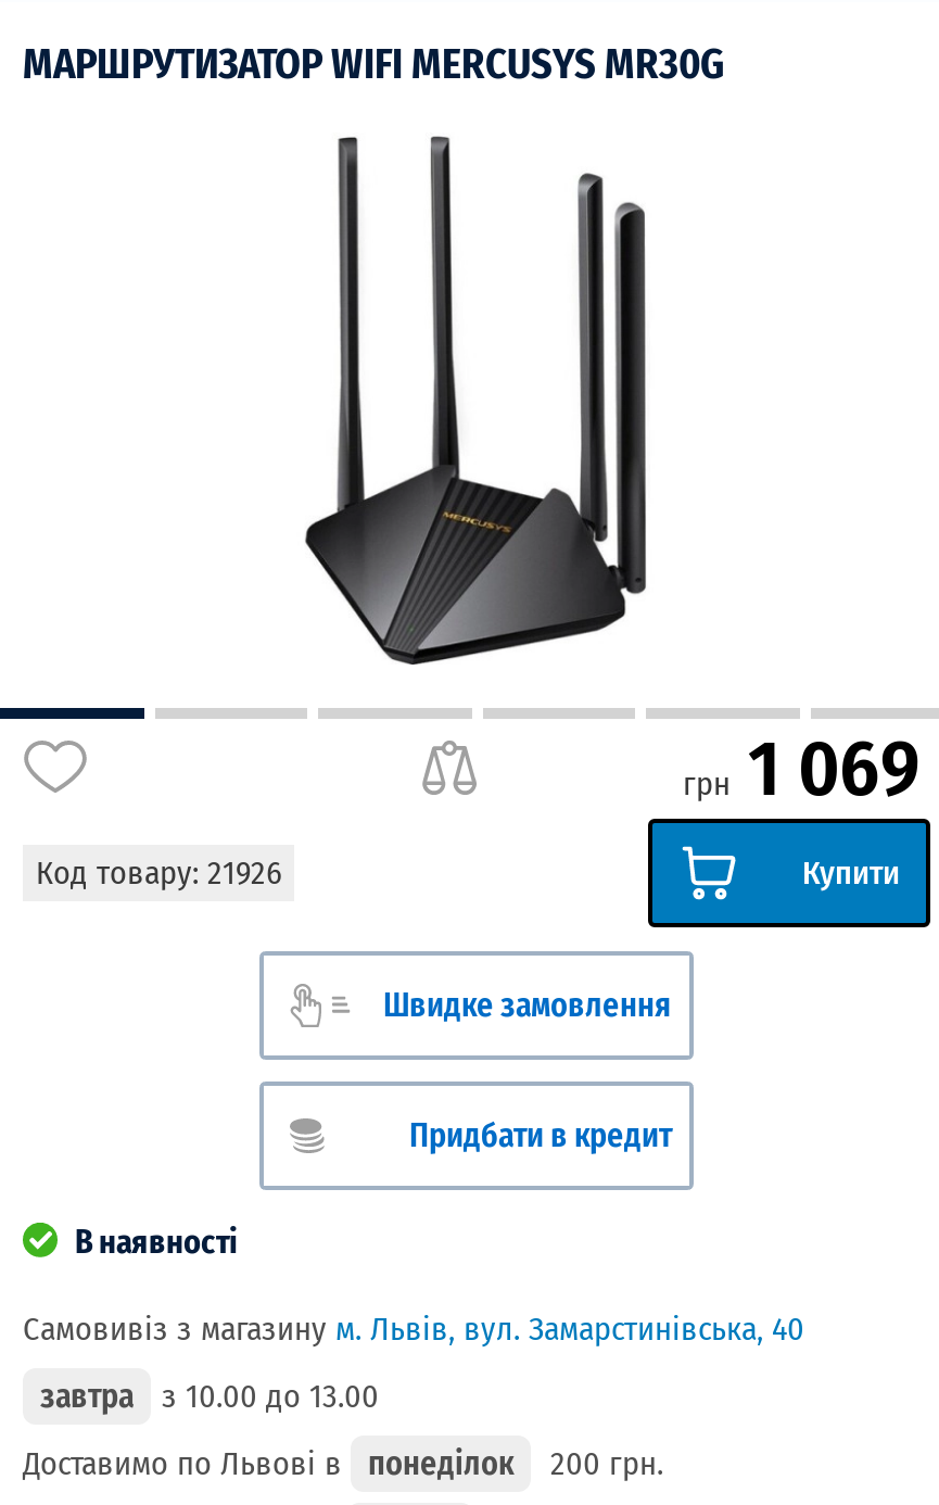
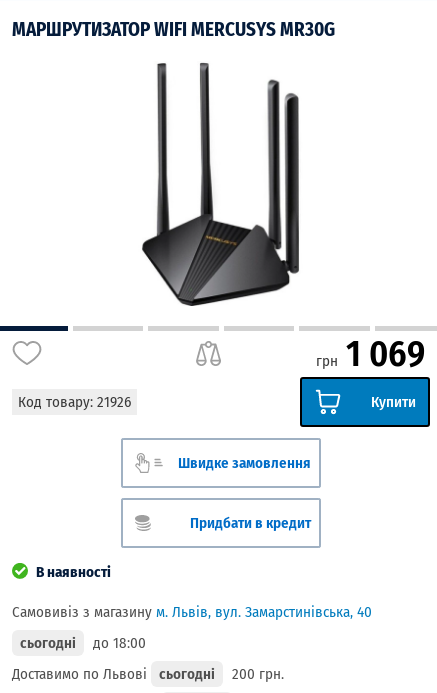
- завтра
- з 10.00 до 13.00
+ сьогодні
+ до 18:00

- Доставимо по Львові в понеділок
+ Доставимо по Львові сьогодні
